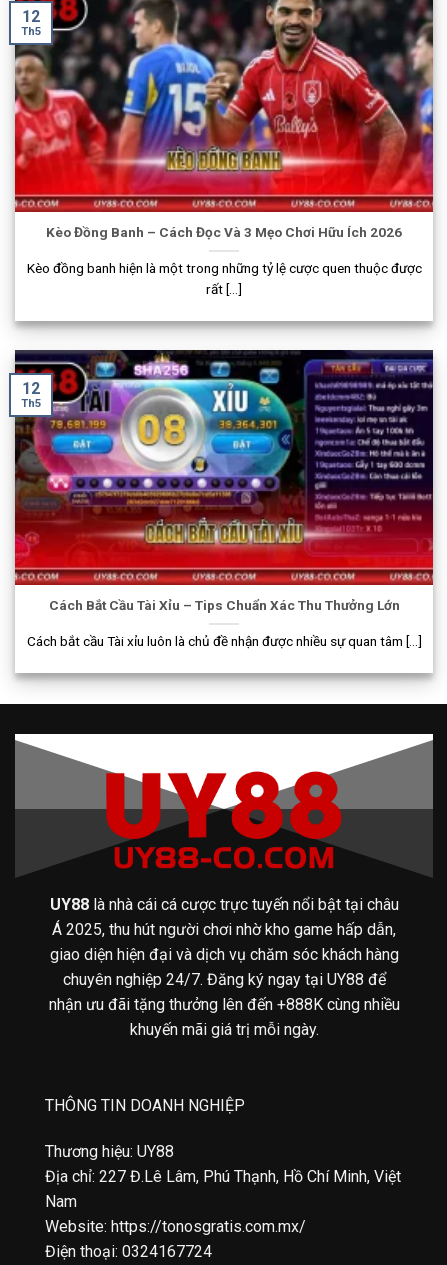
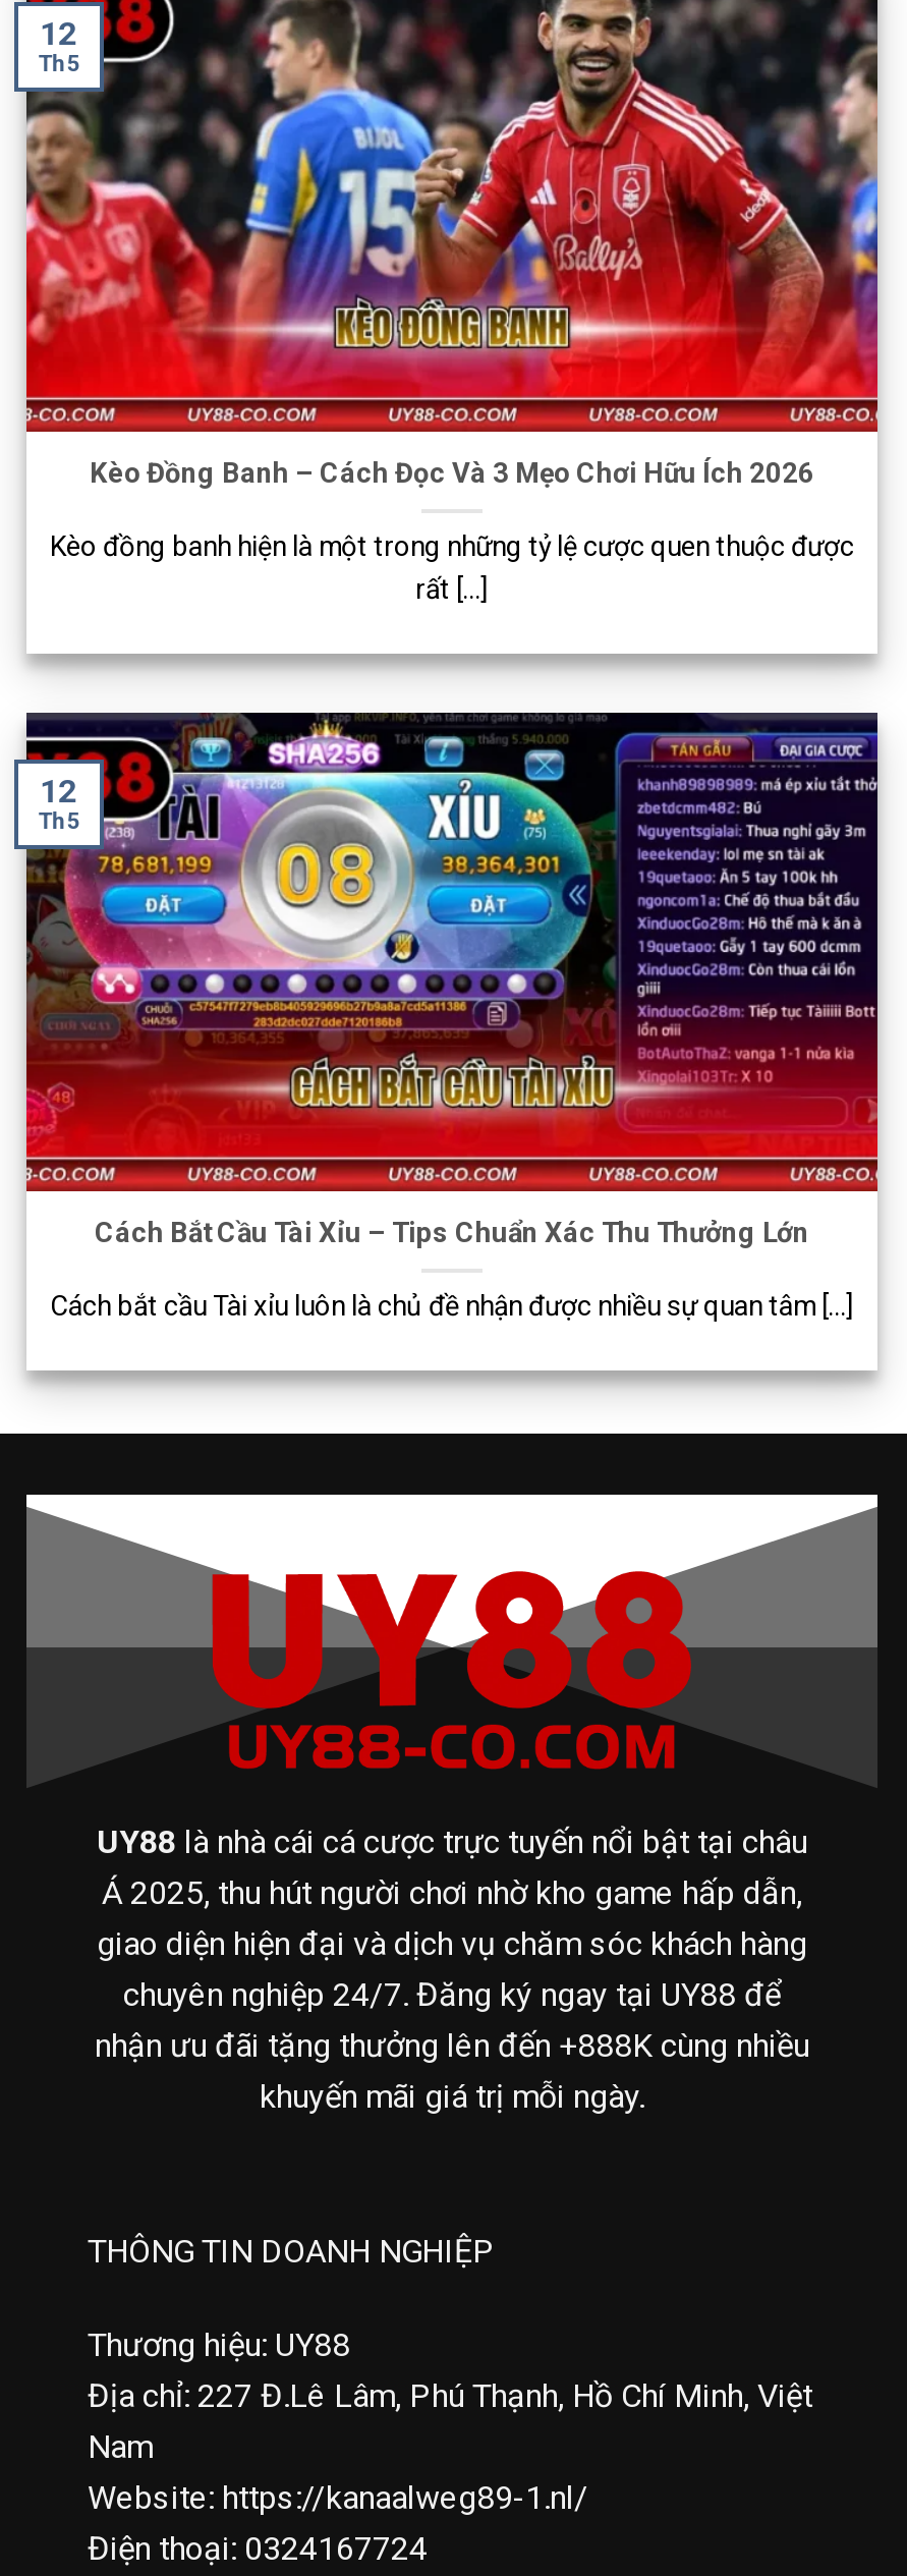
- Website: https://tonosgratis.com.mx/
+ Website: https://kanaalweg89-1.nl/
